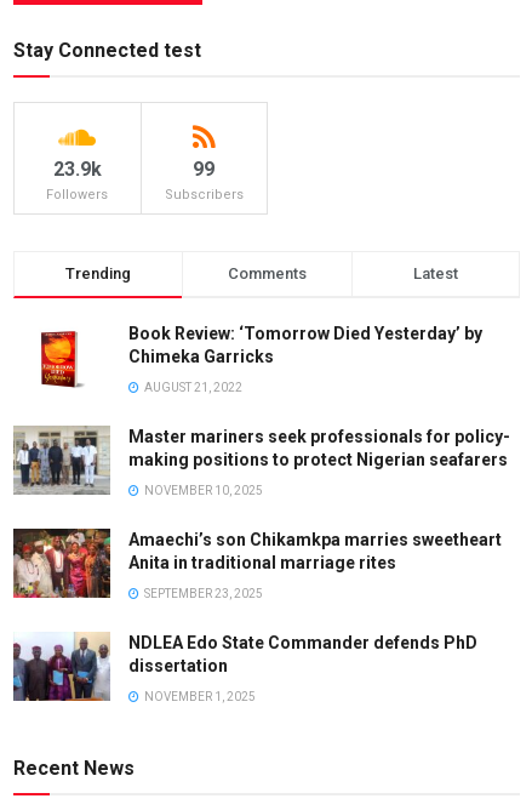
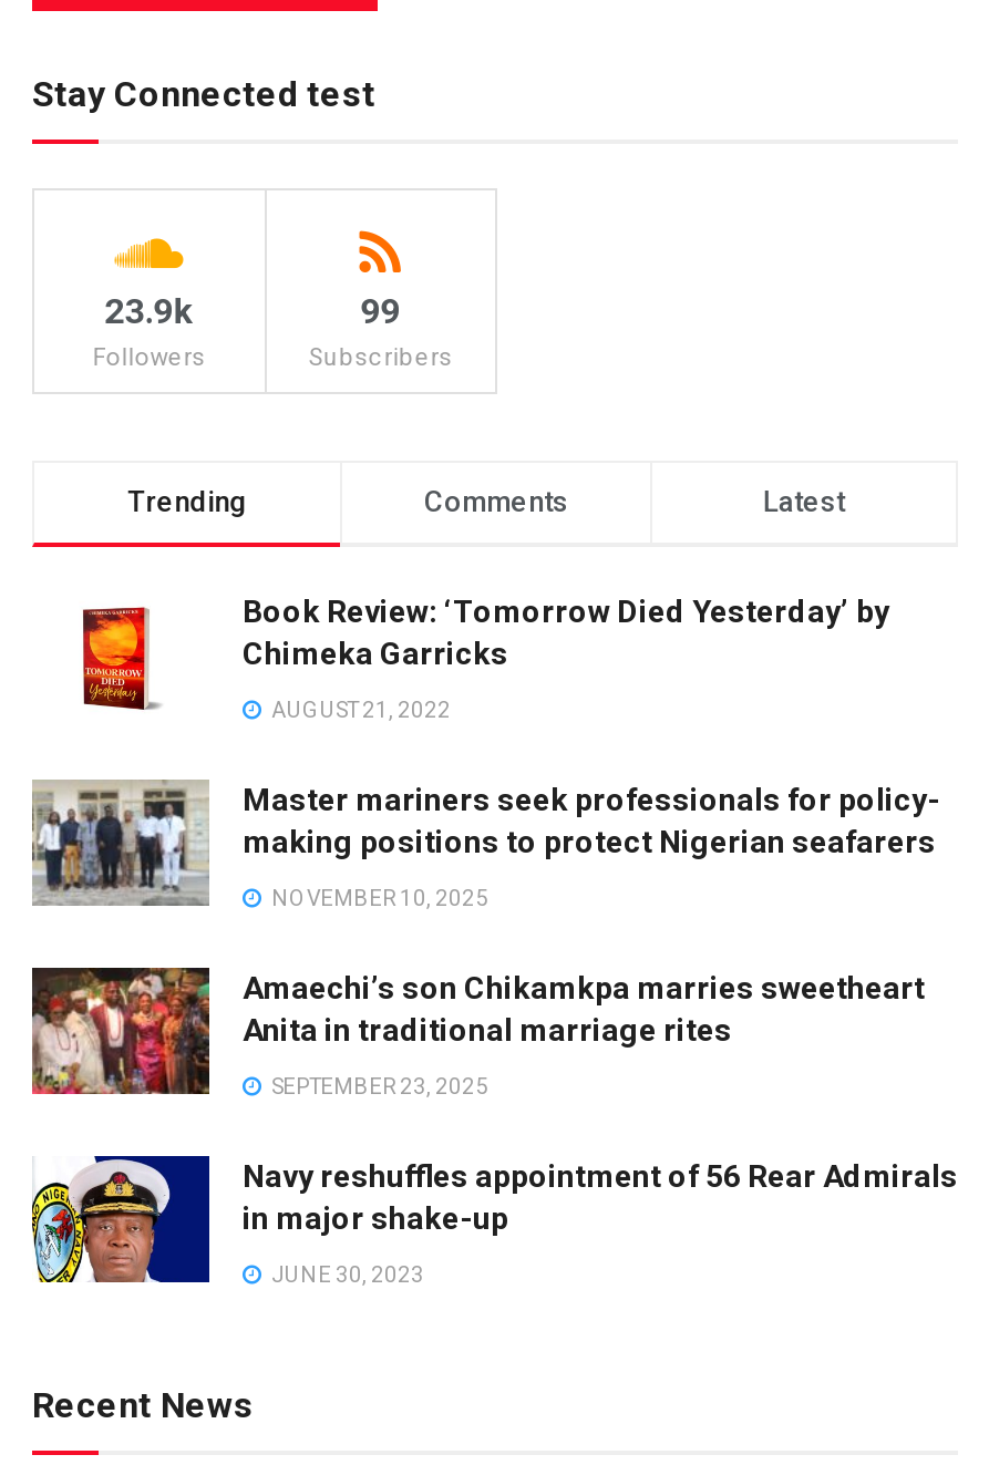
- [image]
- NDLEA Edo State Commander defends PhD
- dissertation
+ [image]
+ Navy reshuffles appointment of 56 Rear Admirals
+ in major shake-up

- NOVEMBER 1, 2025
+ JUNE 30, 2023
